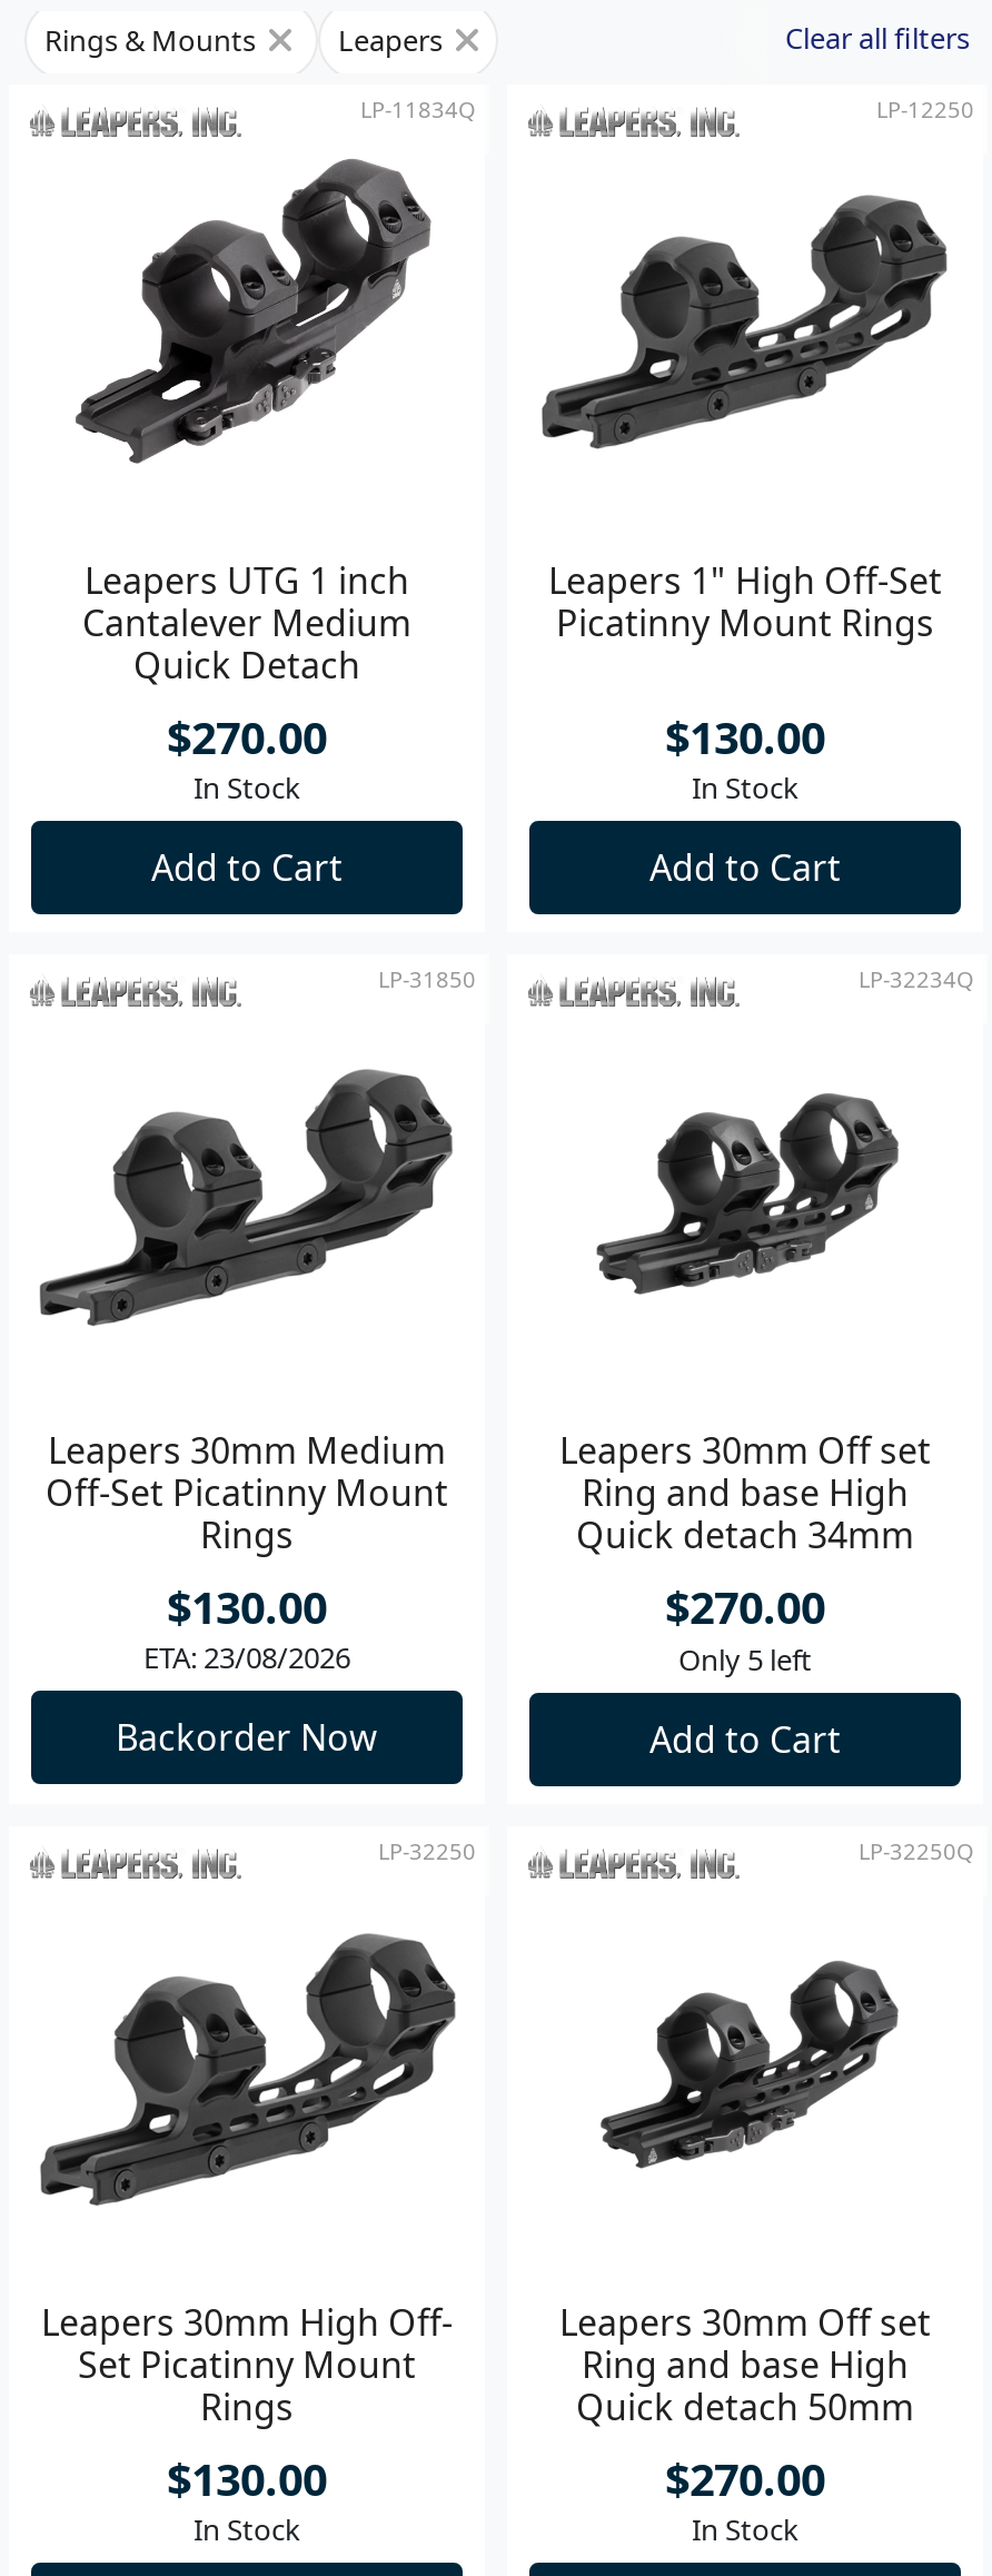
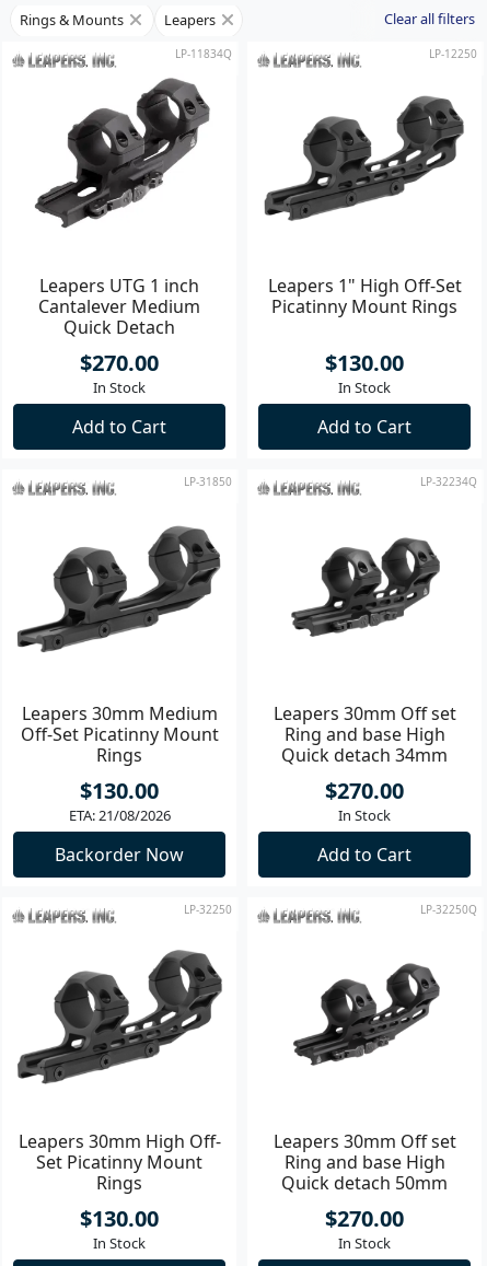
- ETA: 23/08/2026
+ ETA: 21/08/2026

- Only 5 left
+ In Stock
